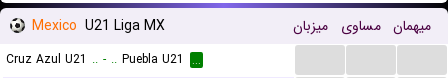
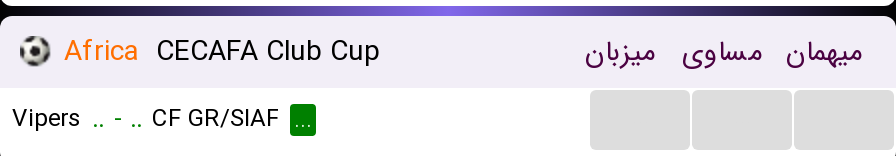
- Mexico U21 Liga MX
+ Africa CECAFA Club Cup

- Cruz Azul U21 .. - .. Puebla U21 ...
+ Vipers .. - .. CF GR/SIAF ...
